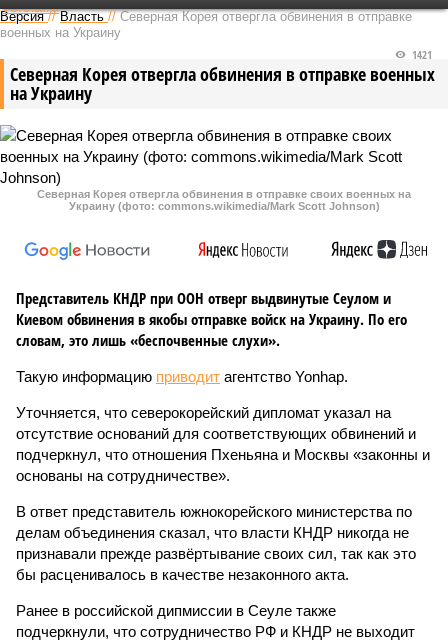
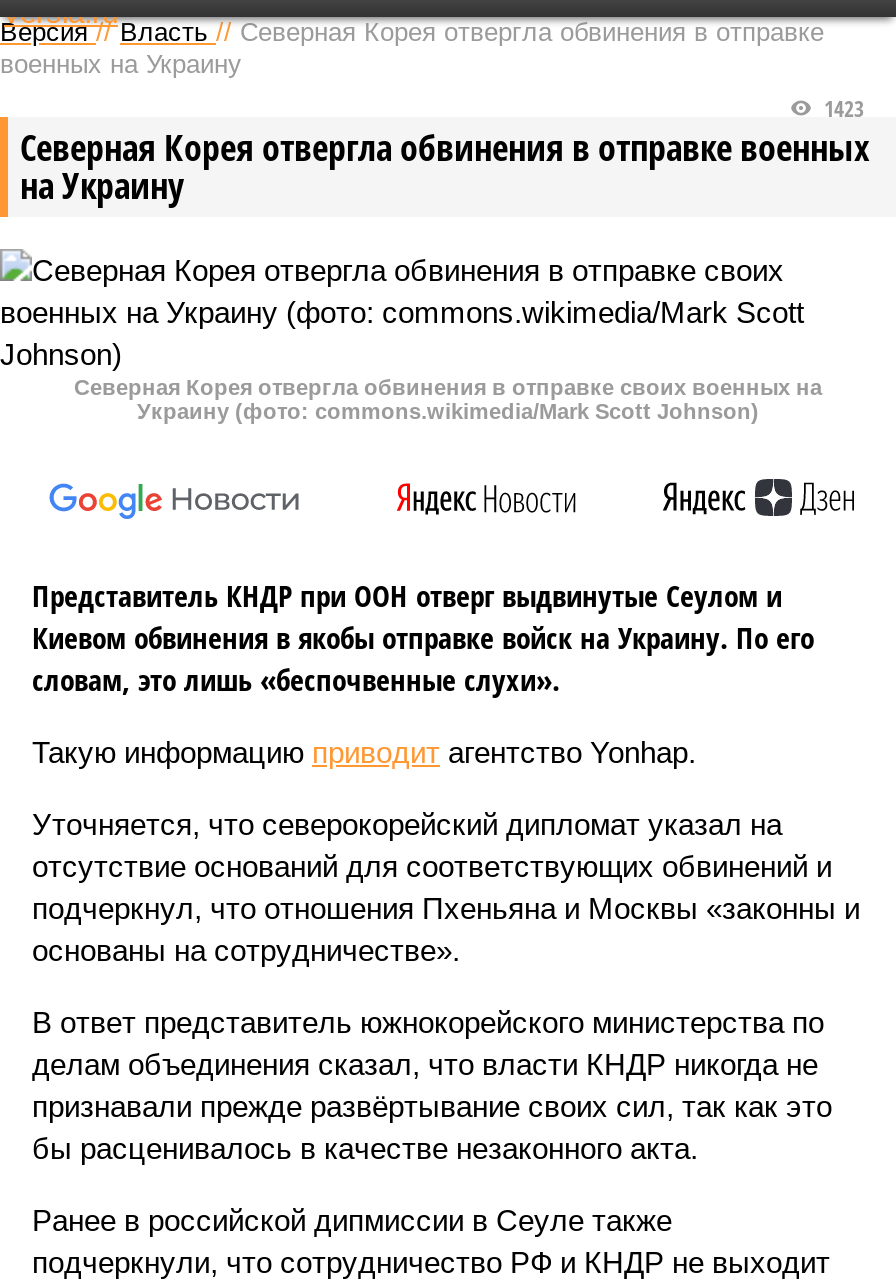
- 1421
+ 1423
